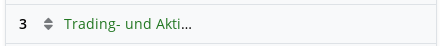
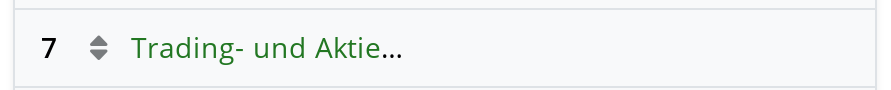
- 3
+ 7
